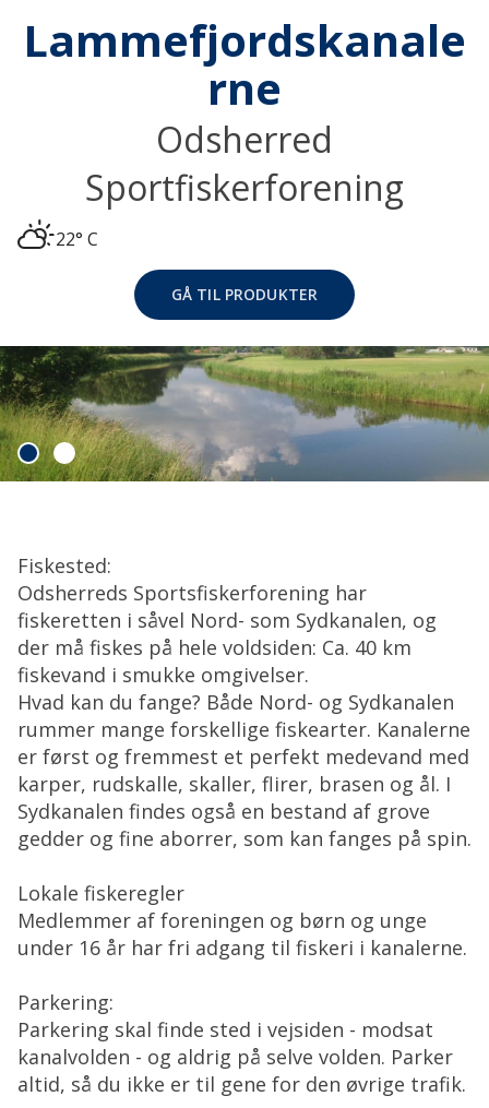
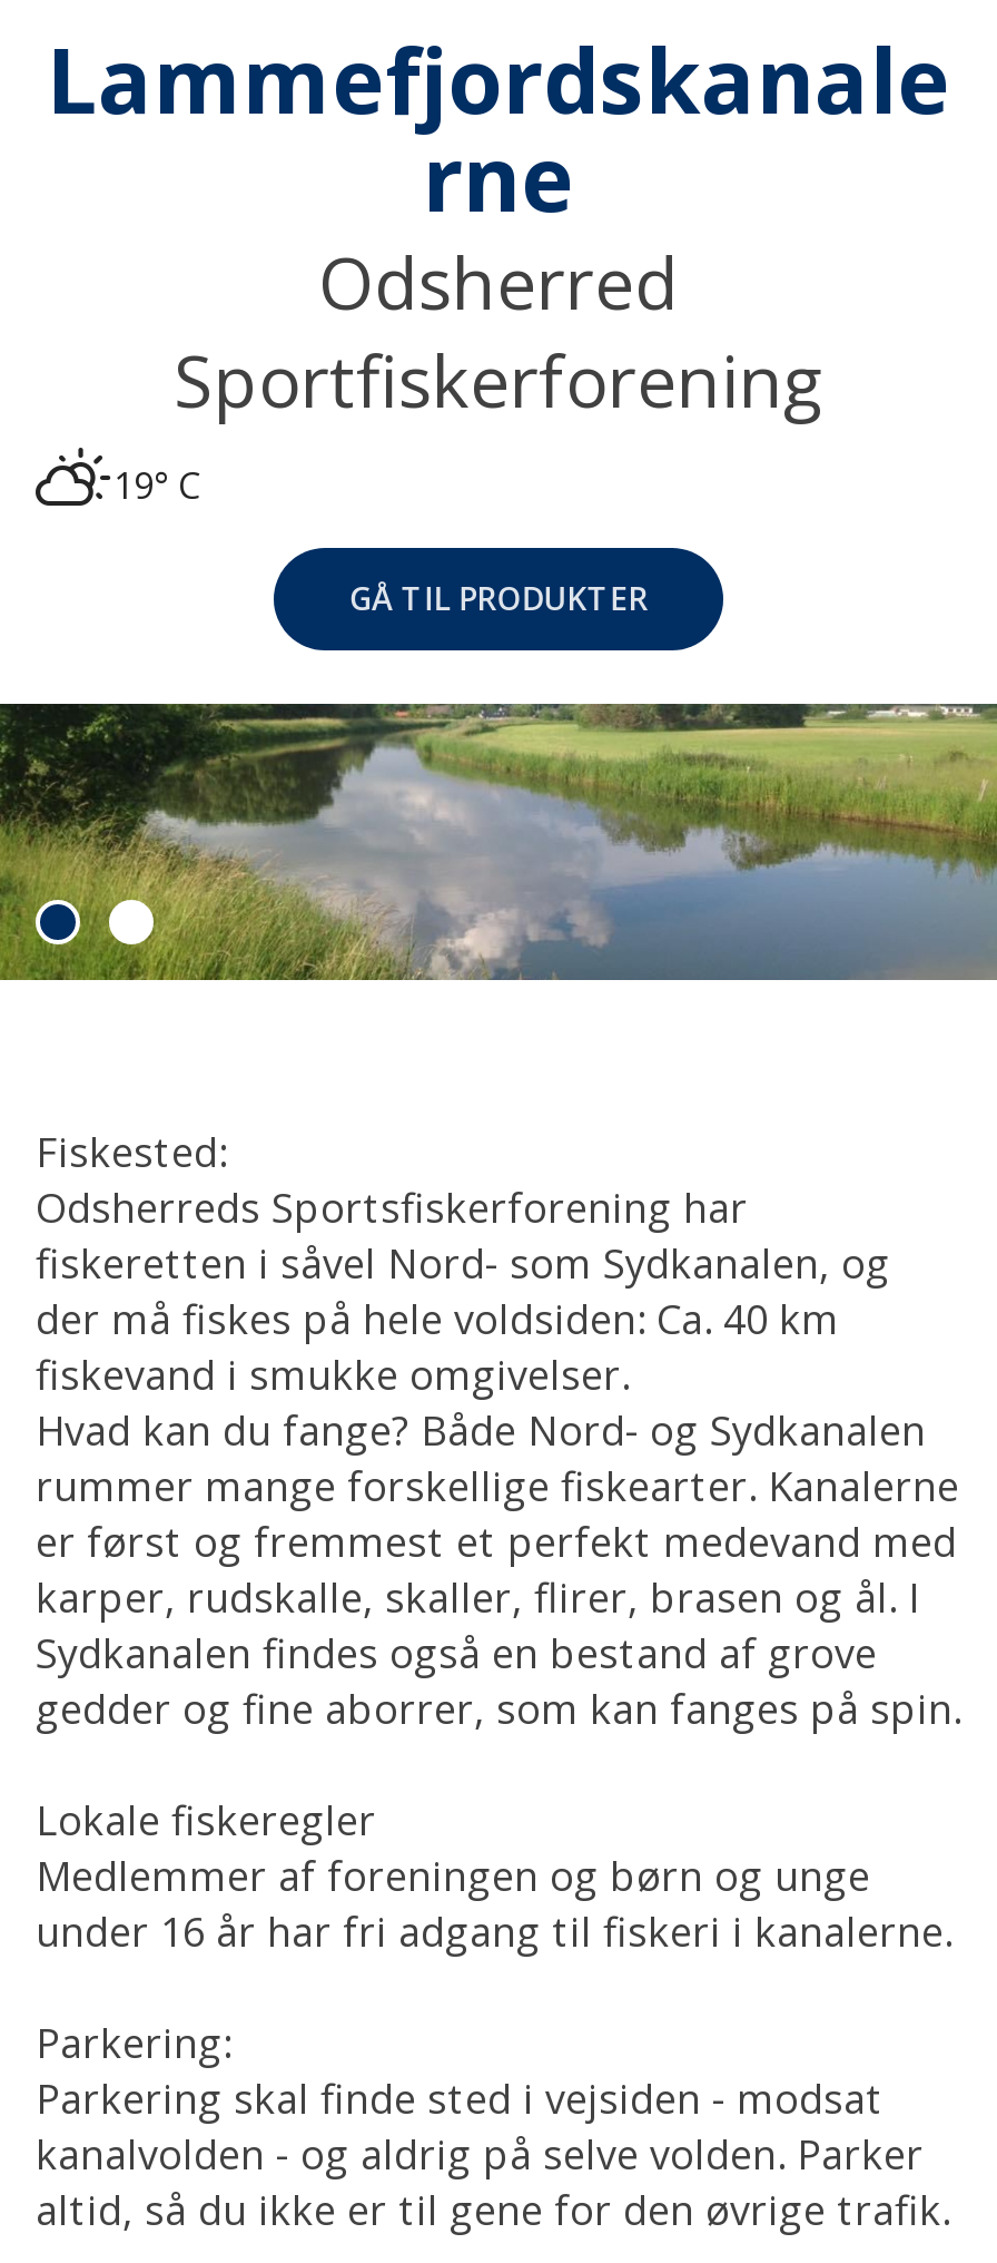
- 22° C
+ 19° C
